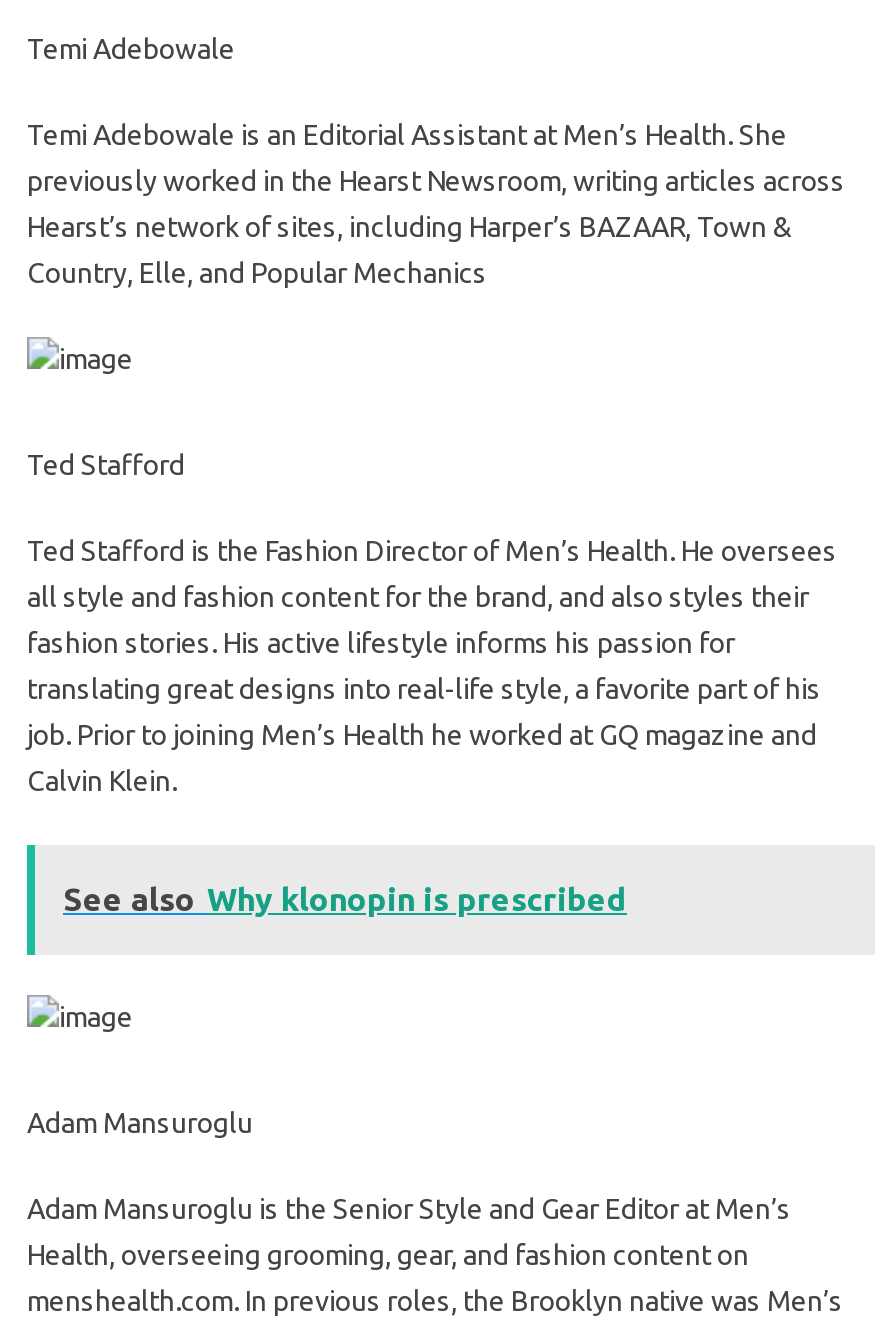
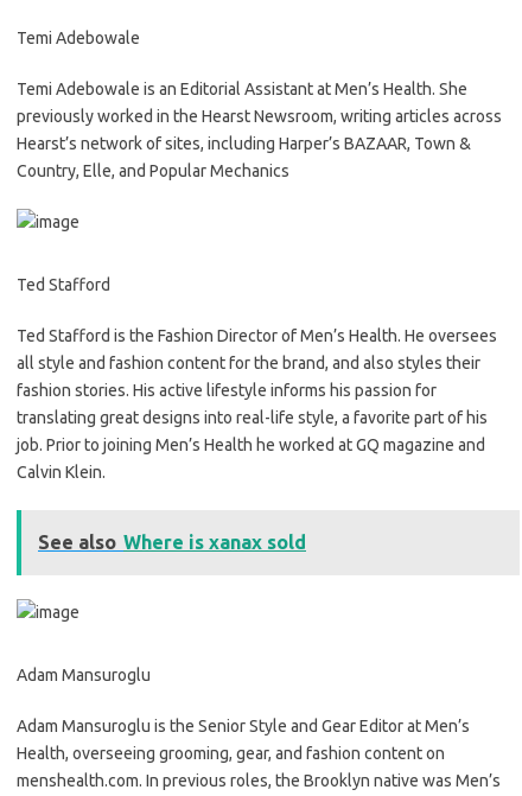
- See also Why klonopin is prescribed
+ See also Where is xanax sold
